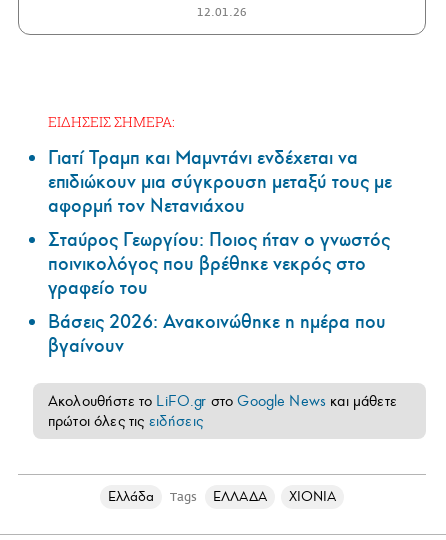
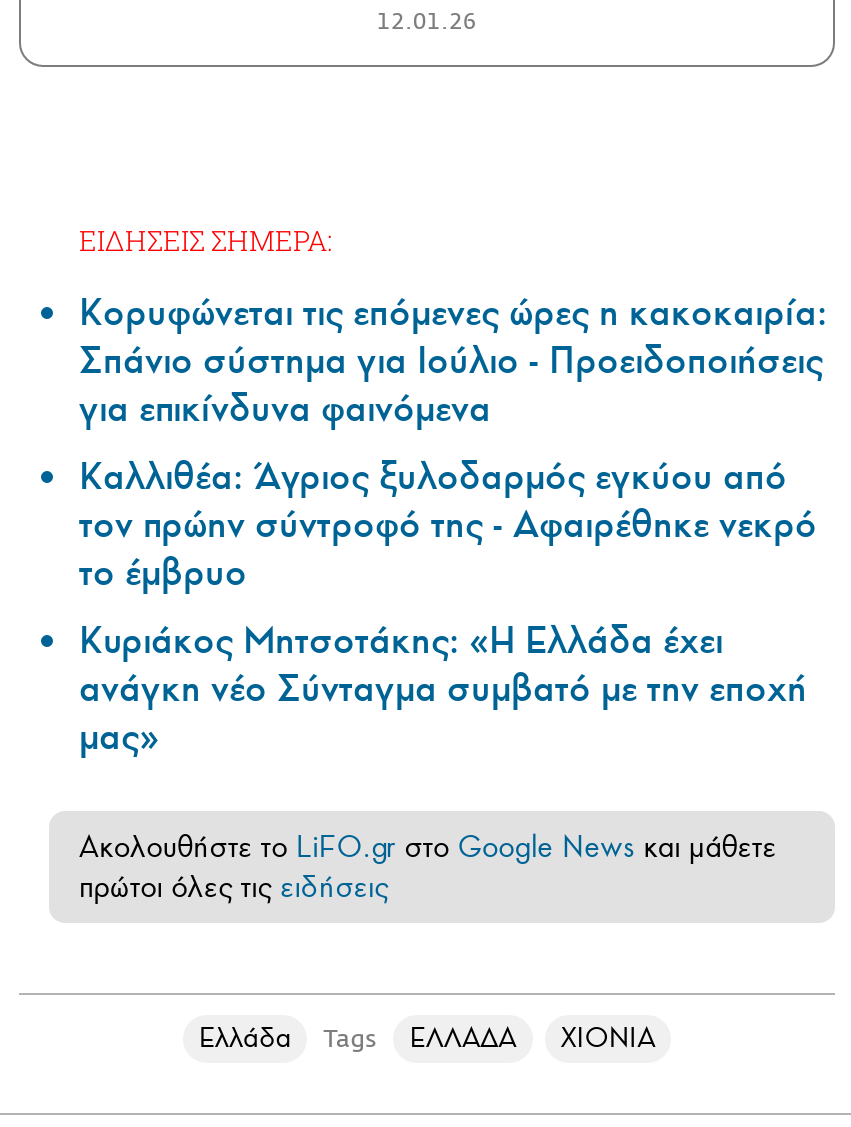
- Γιατί Τραμπ και Μαμντάνι ενδέχεται να
- επιδιώκουν μια σύγκρουση μεταξύ τους με
- αφορμή τον Νετανιάχου
- Σταύρος Γεωργίου: Ποιος ήταν ο γνωστός
- ποινικολόγος που βρέθηκε νεκρός στο
- γραφείο του
- Βάσεις 2026: Ανακοινώθηκε η ημέρα που
- βγαίνουν
+ Κορυφώνεται τις επόμενες ώρες η κακοκαιρία:
+ Σπάνιο σύστημα για Ιούλιο - Προειδοποιήσεις
+ για επικίνδυνα φαινόμενα
+ Καλλιθέα: Άγριος ξυλοδαρμός εγκύου από
+ τον πρώην σύντροφό της - Αφαιρέθηκε νεκρό
+ το έμβρυο
+ Κυριάκος Μητσοτάκης: «Η Ελλάδα έχει
+ ανάγκη νέο Σύνταγμα συμβατό με την εποχή
+ μας»
